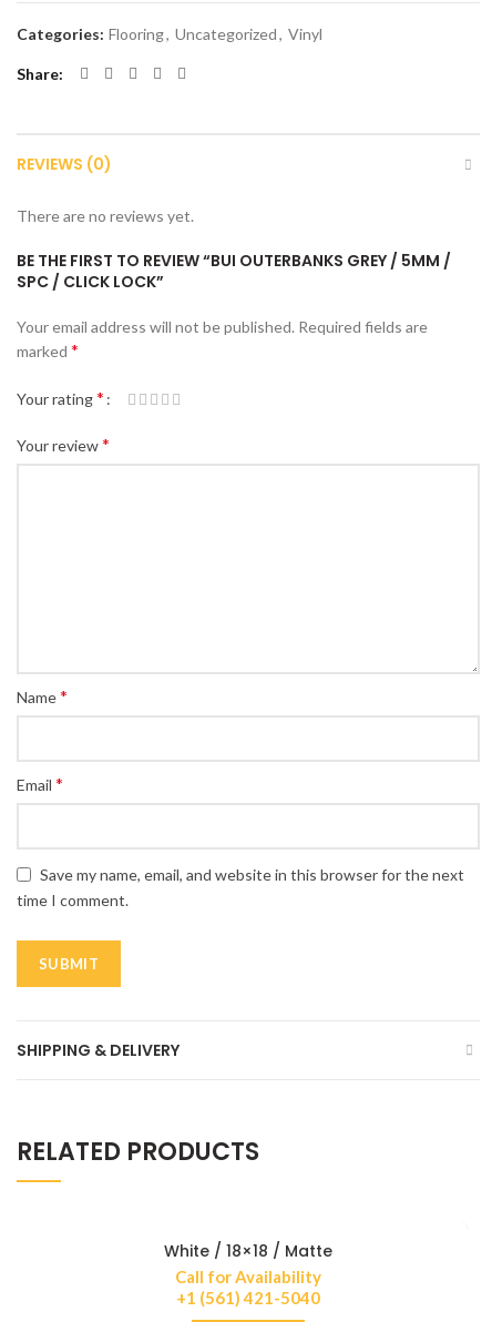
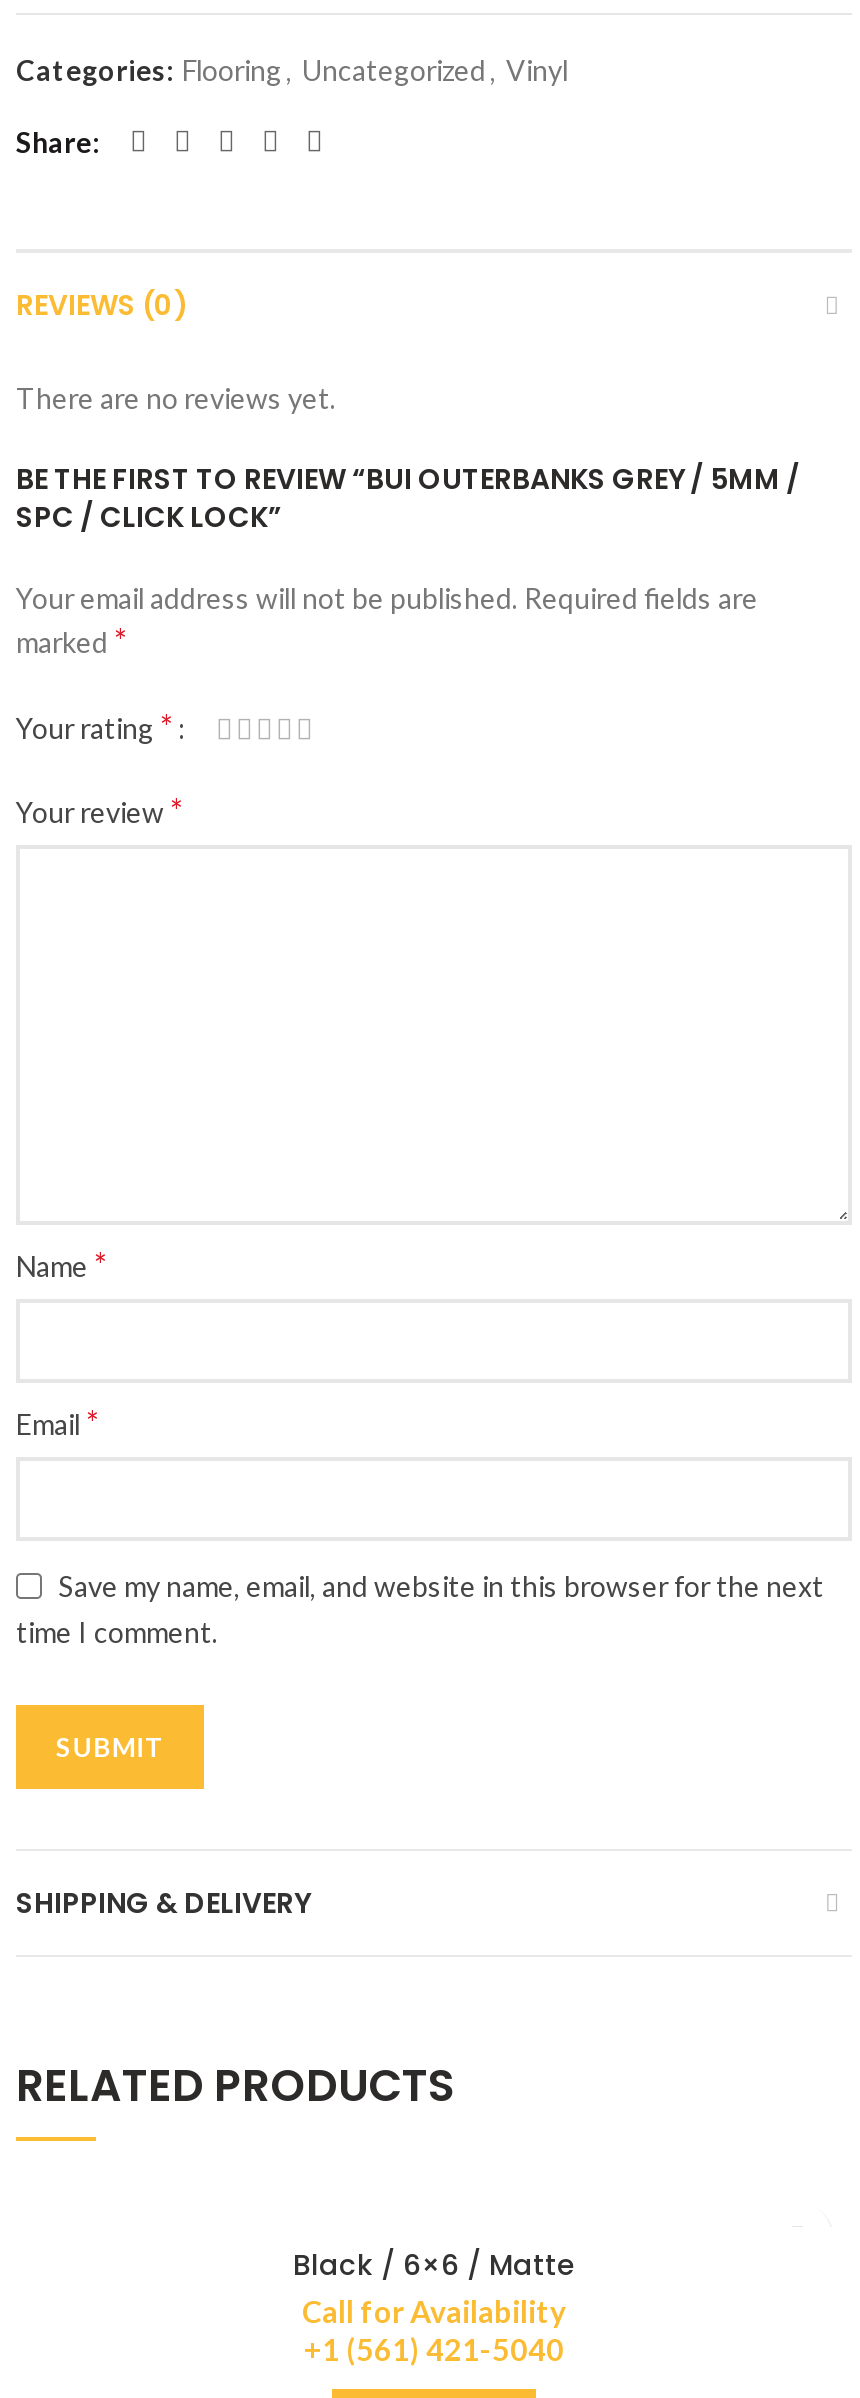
- White / 18×18 / Matte
+ Black / 6×6 / Matte
